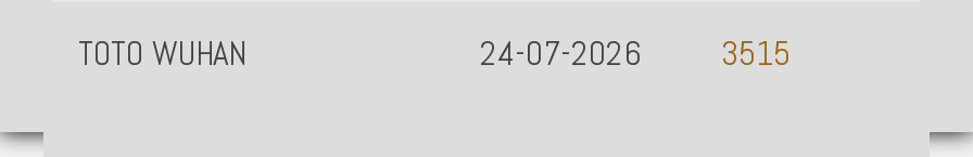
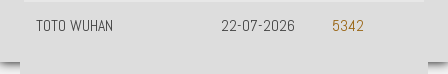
- 24-07-2026
+ 22-07-2026

- 3515
+ 5342
